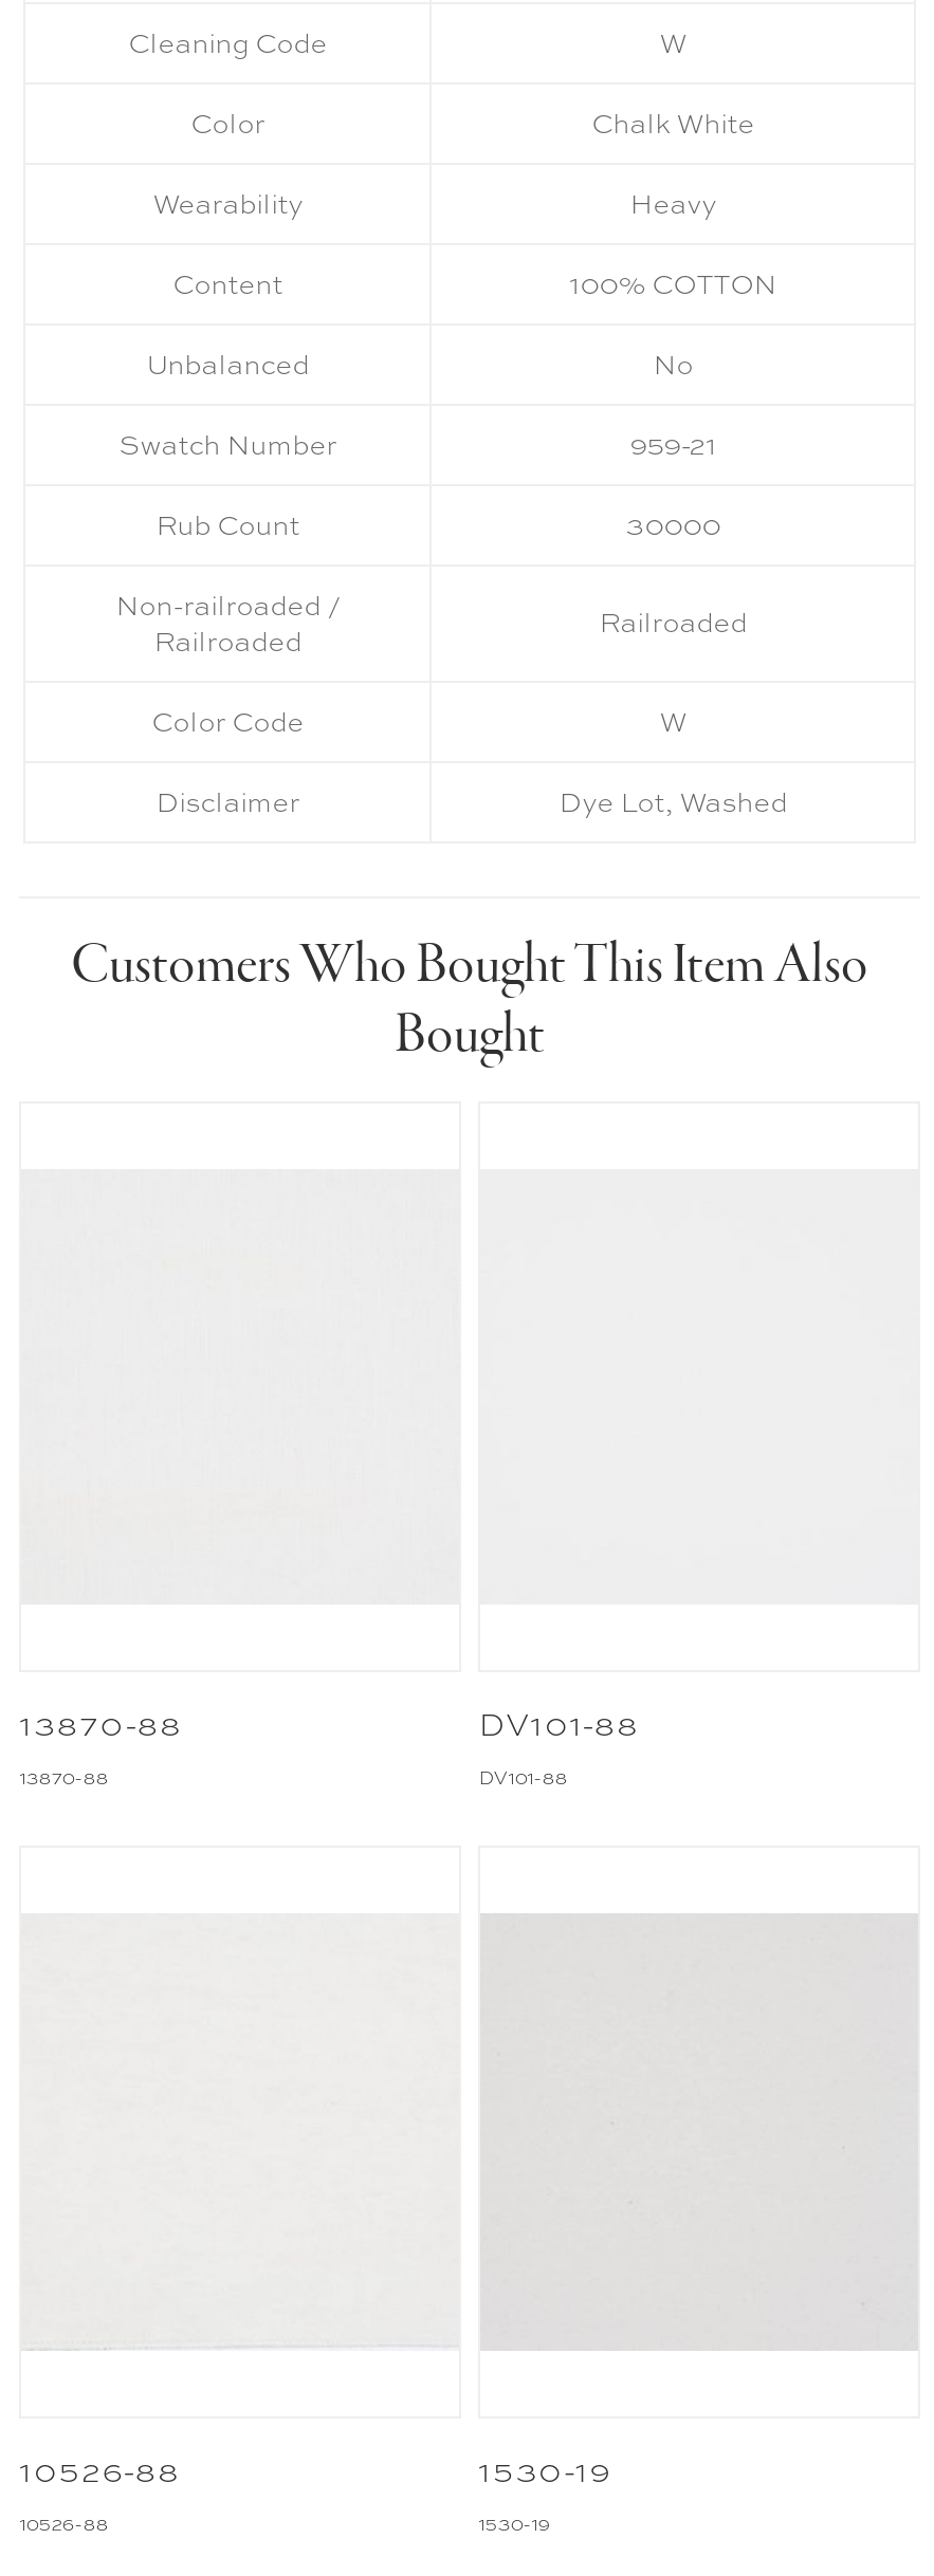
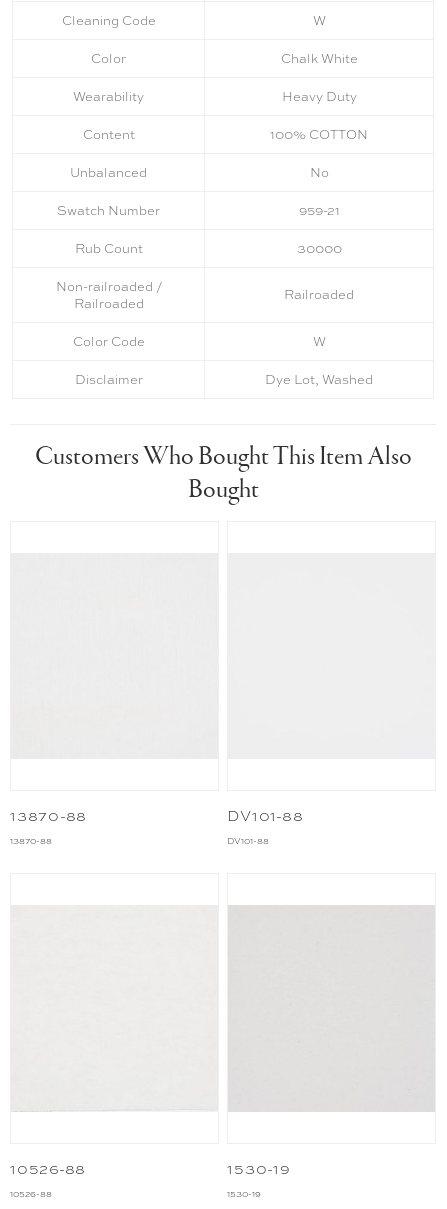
- Heavy
+ Heavy Duty
